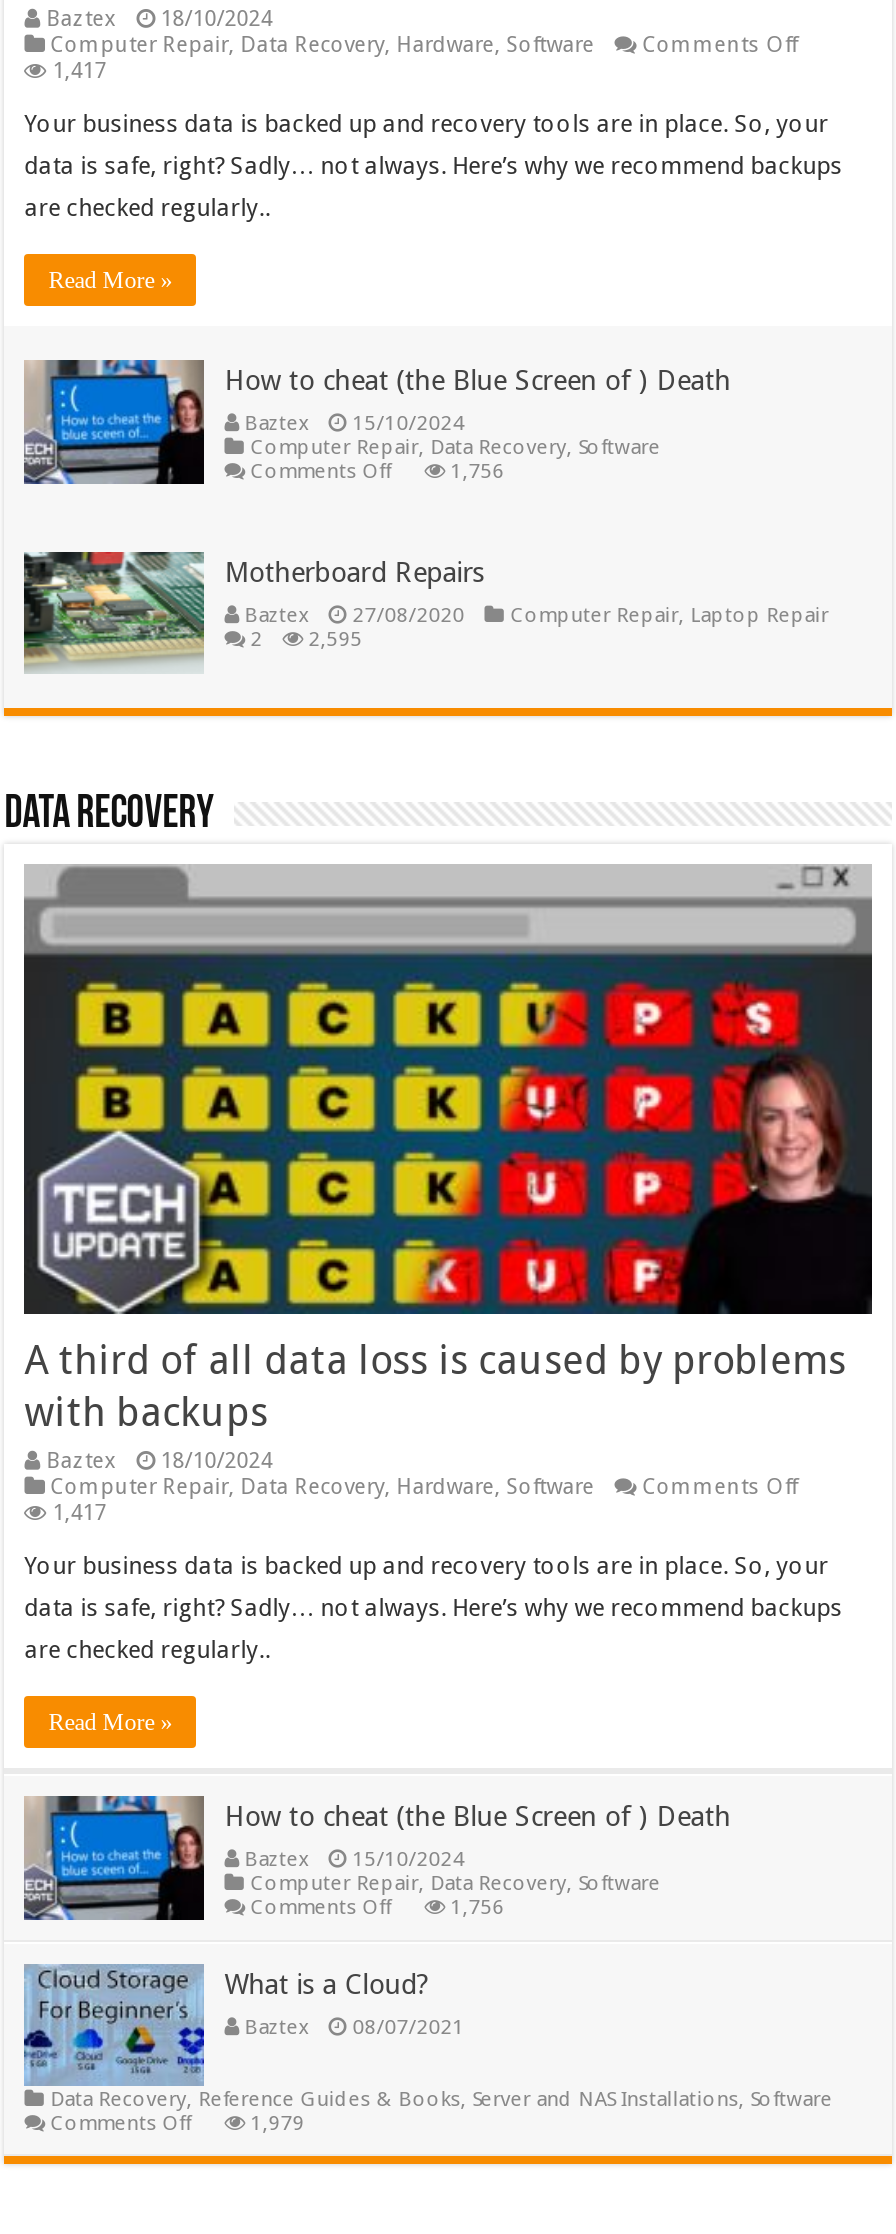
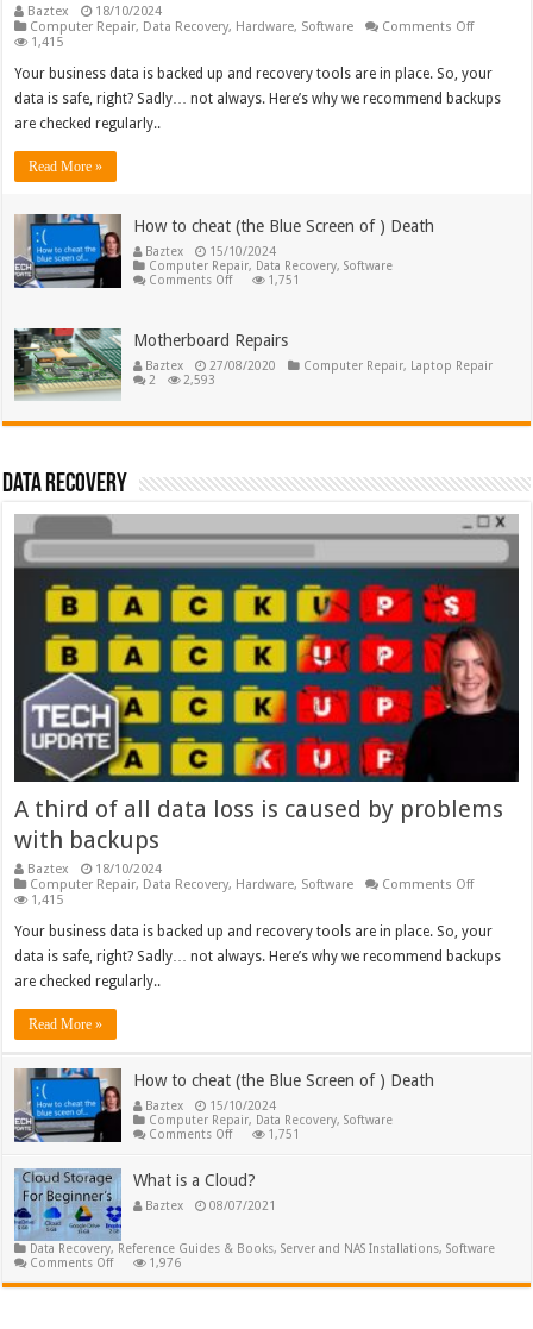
- 1,417
+ 1,415

- 1,756
+ 1,751

- 2,595
+ 2,593

- 1,417
+ 1,415

- 1,756
+ 1,751

- 1,979
+ 1,976
